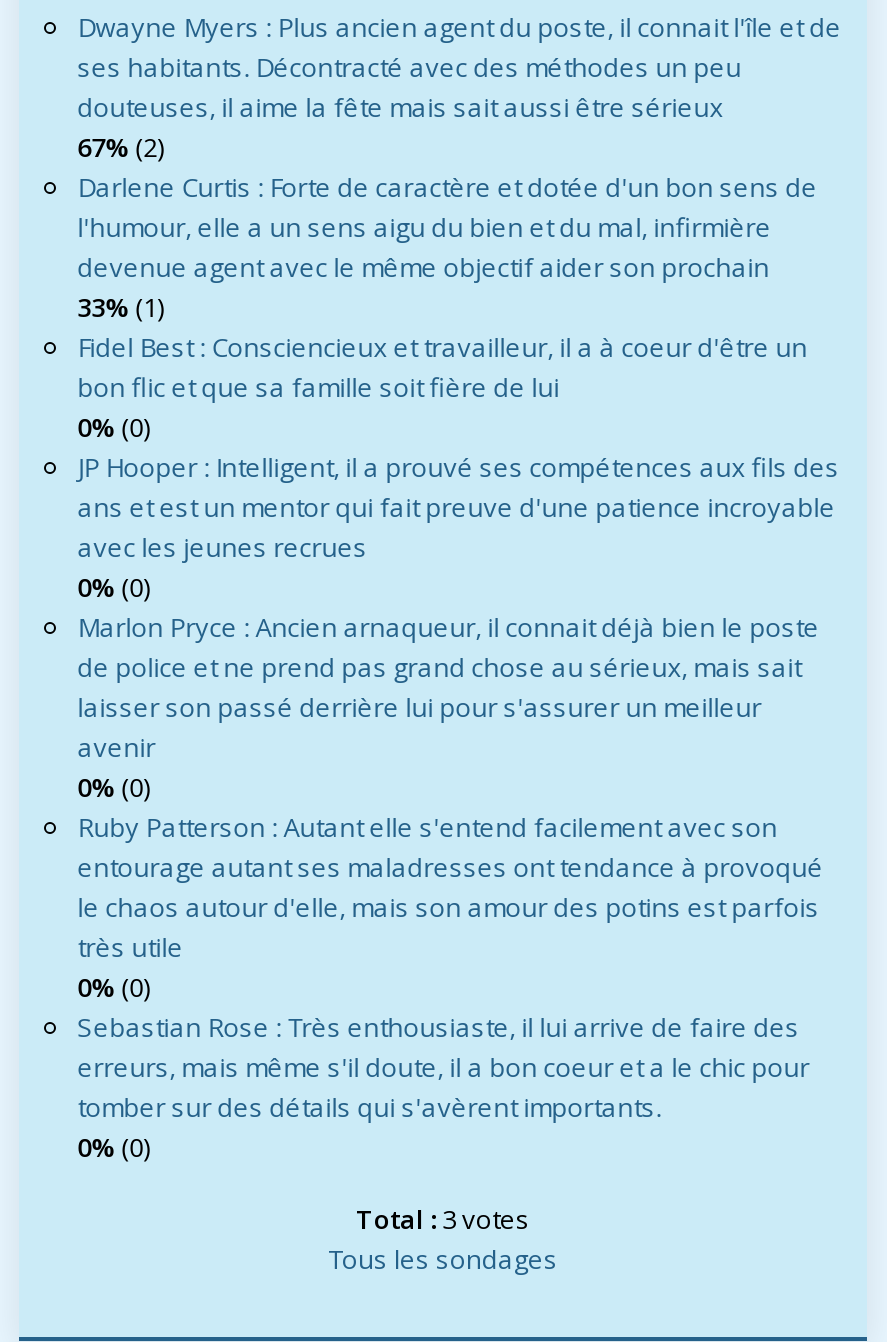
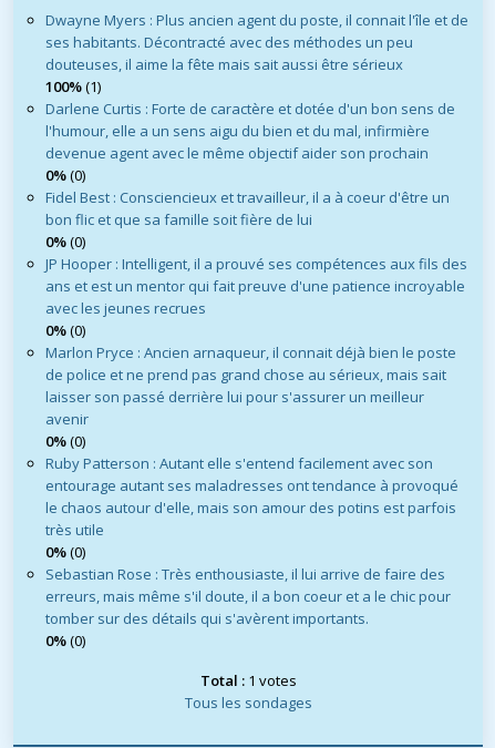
- 67% (2)
+ 100% (1)

- 33% (1)
+ 0% (0)

- Total : 3 votes
+ Total : 1 votes
